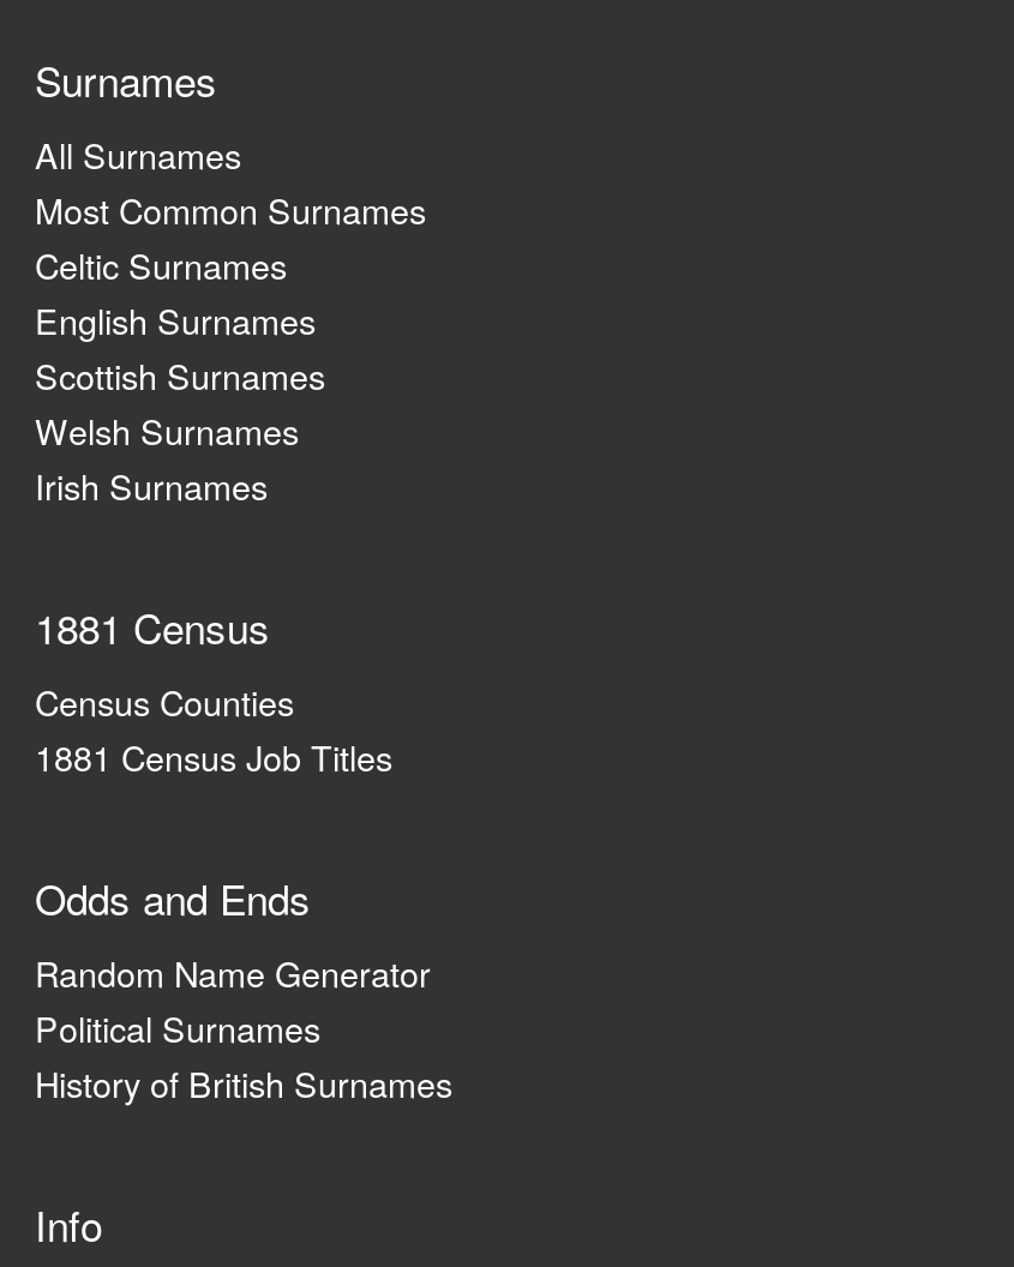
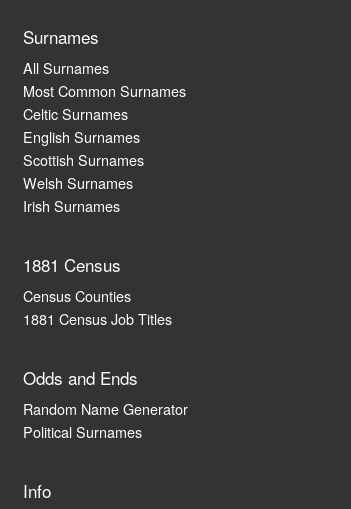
- History of British Surnames
